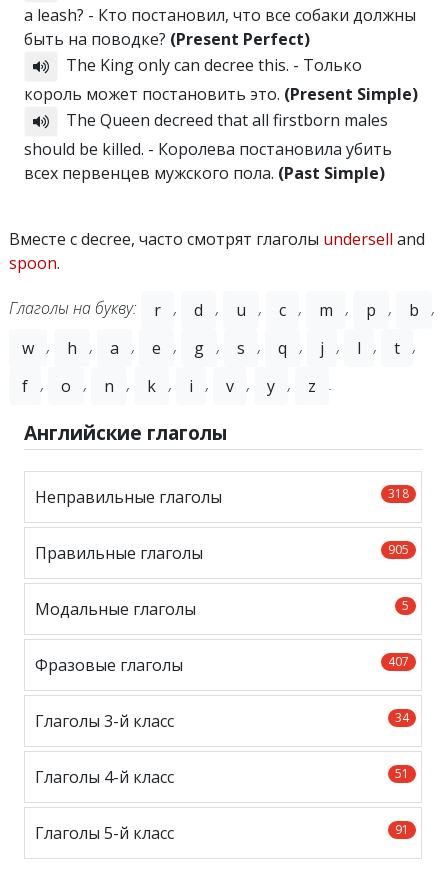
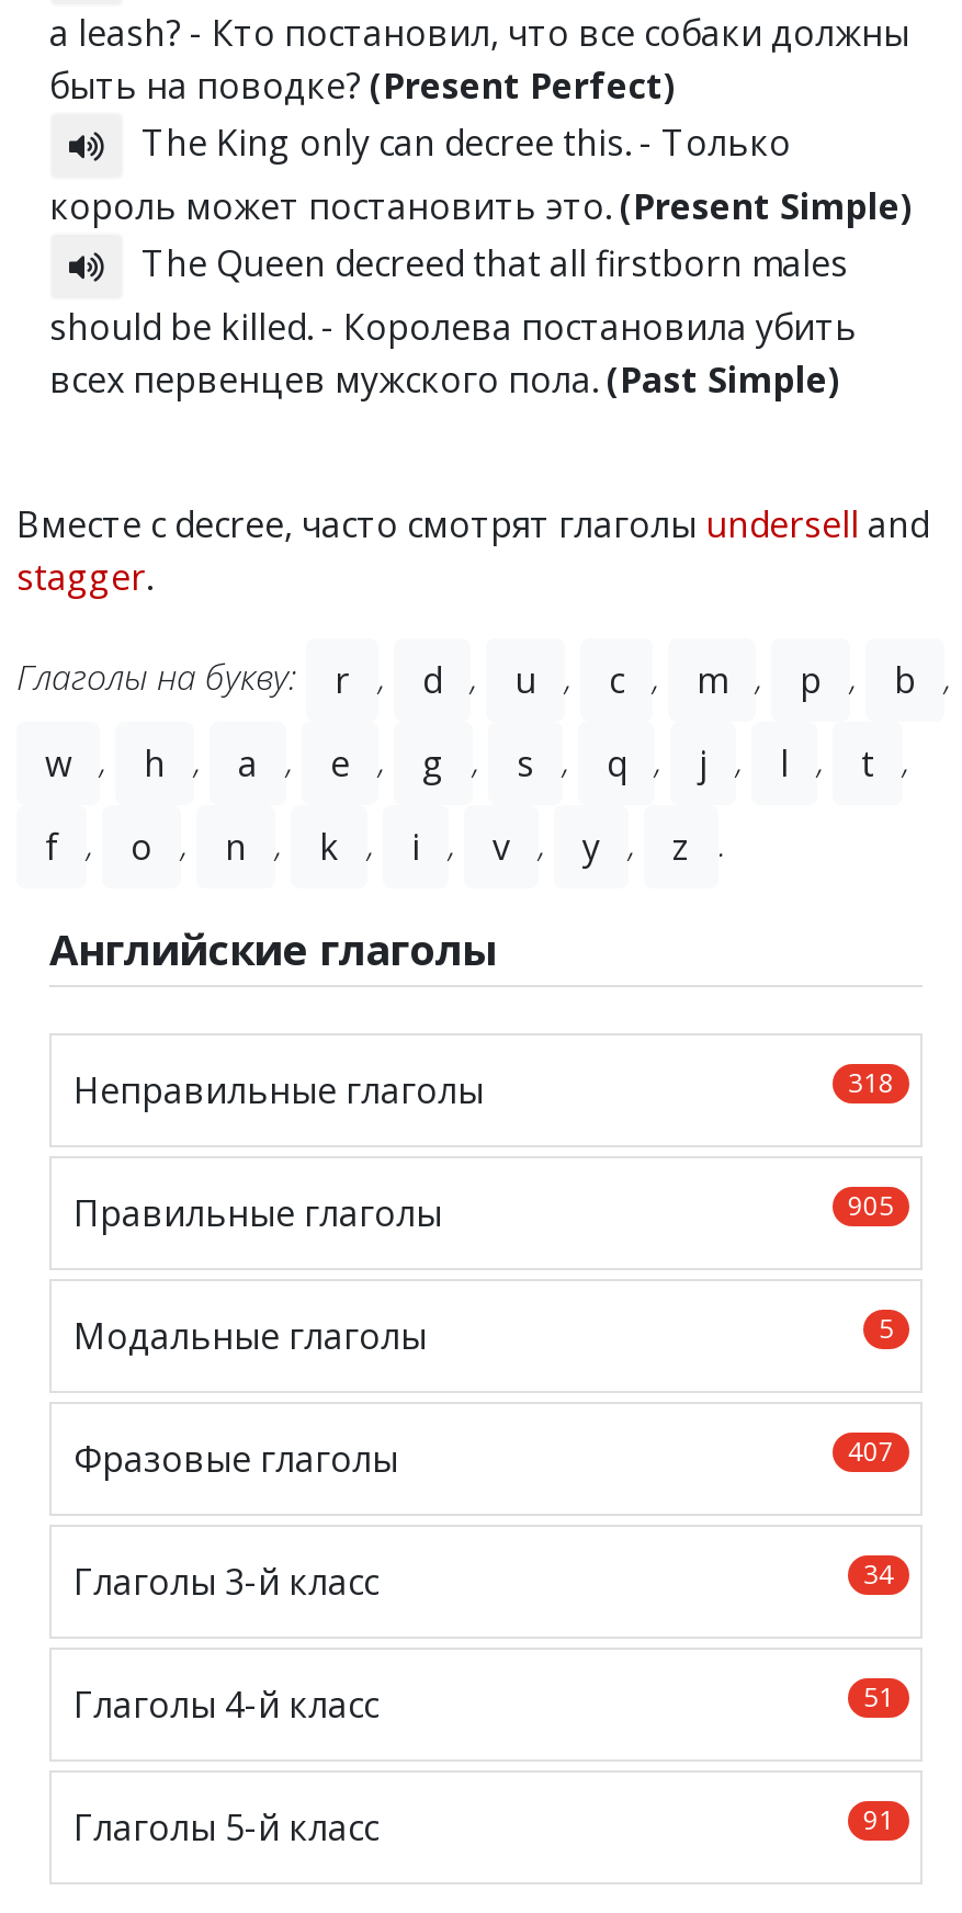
- spoon.
+ stagger.
